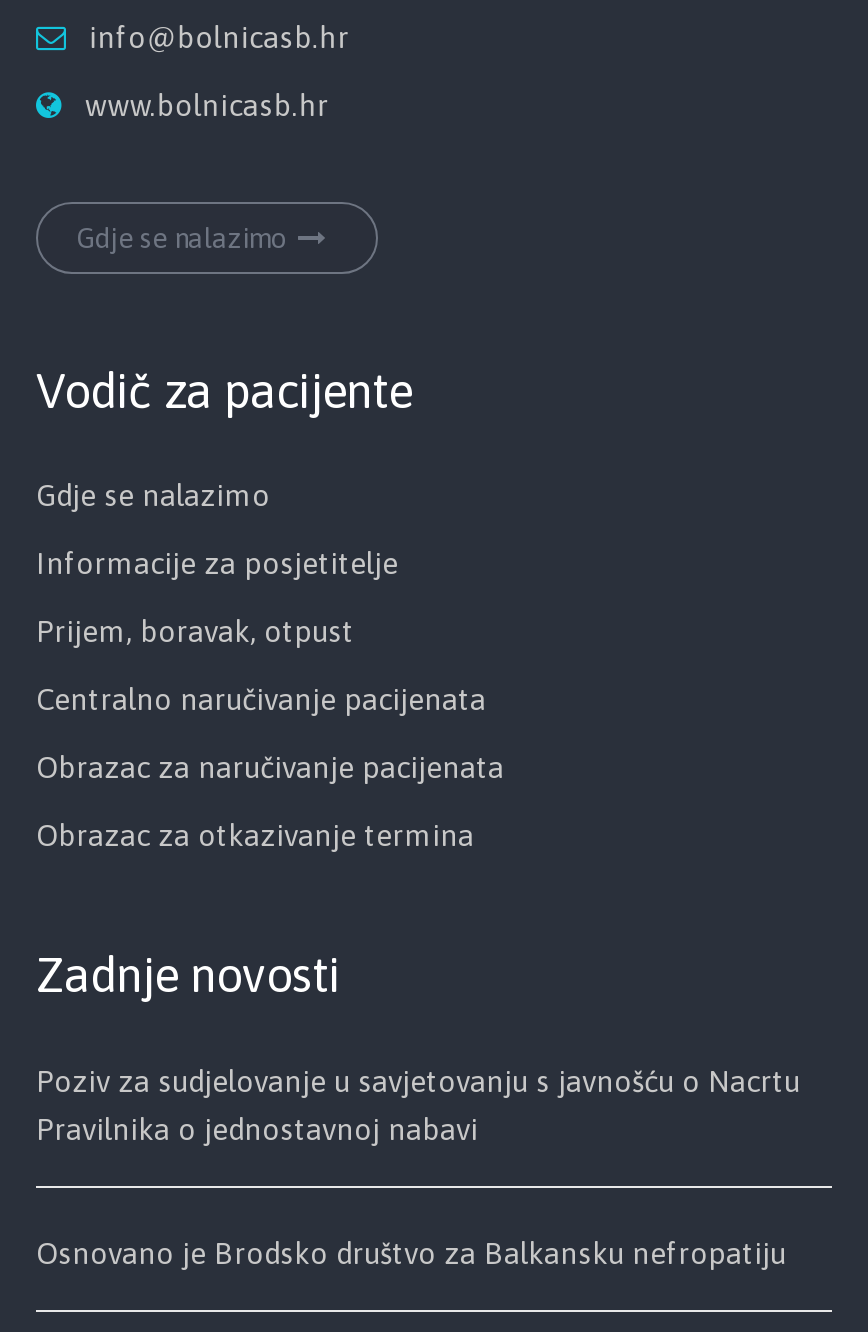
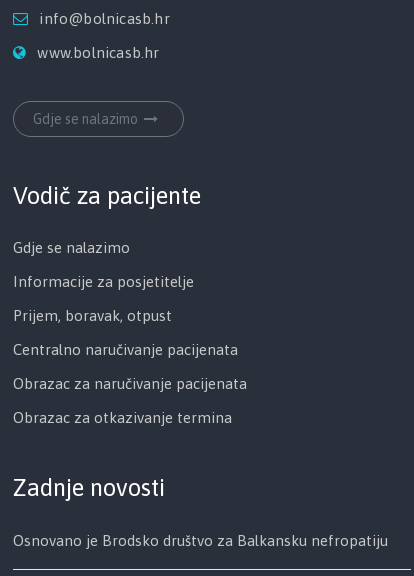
- Poziv za sudjelovanje u savjetovanju s javnošću o Nacrtu
- Pravilnika o jednostavnoj nabavi
